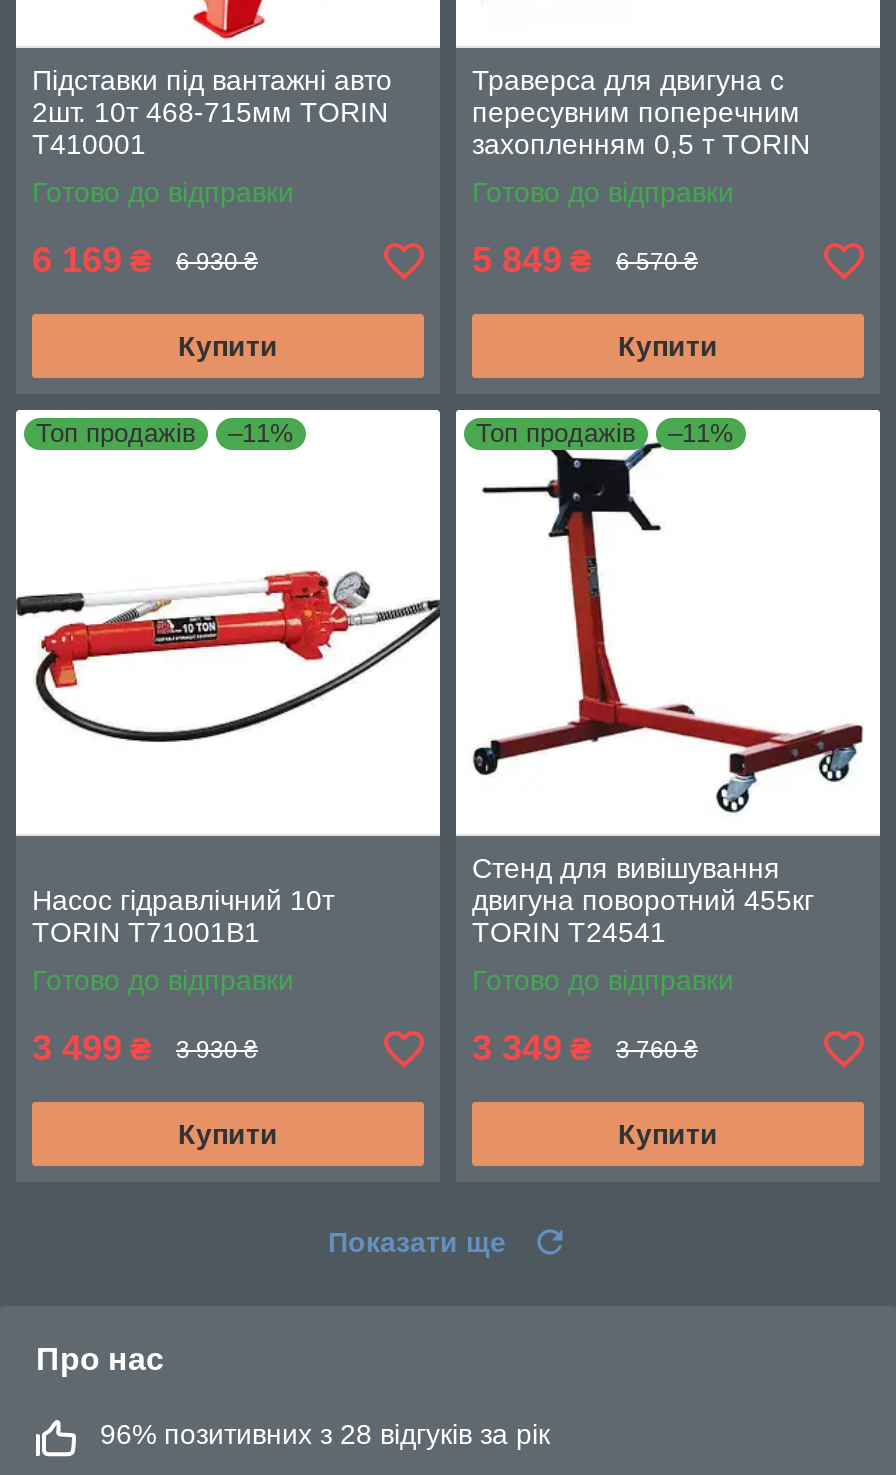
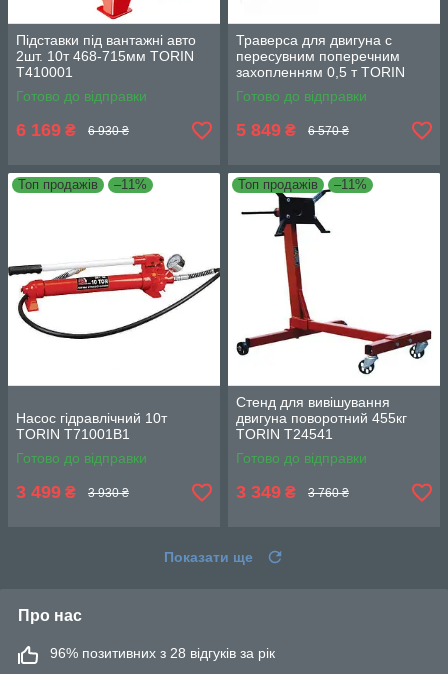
- Купити

- Купити

- Купити

- Купити
